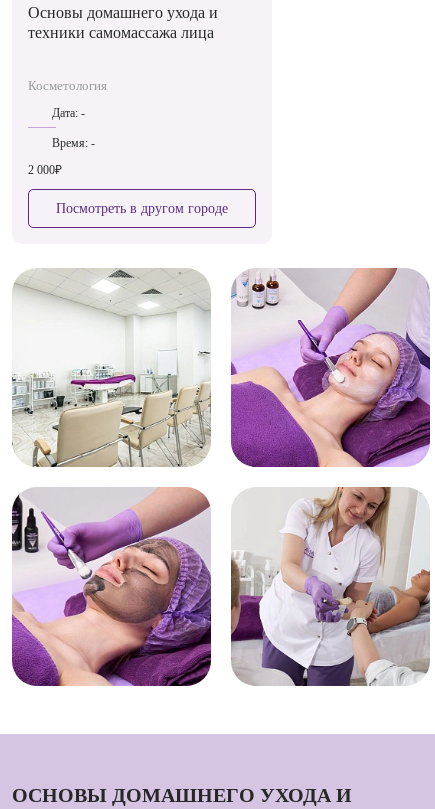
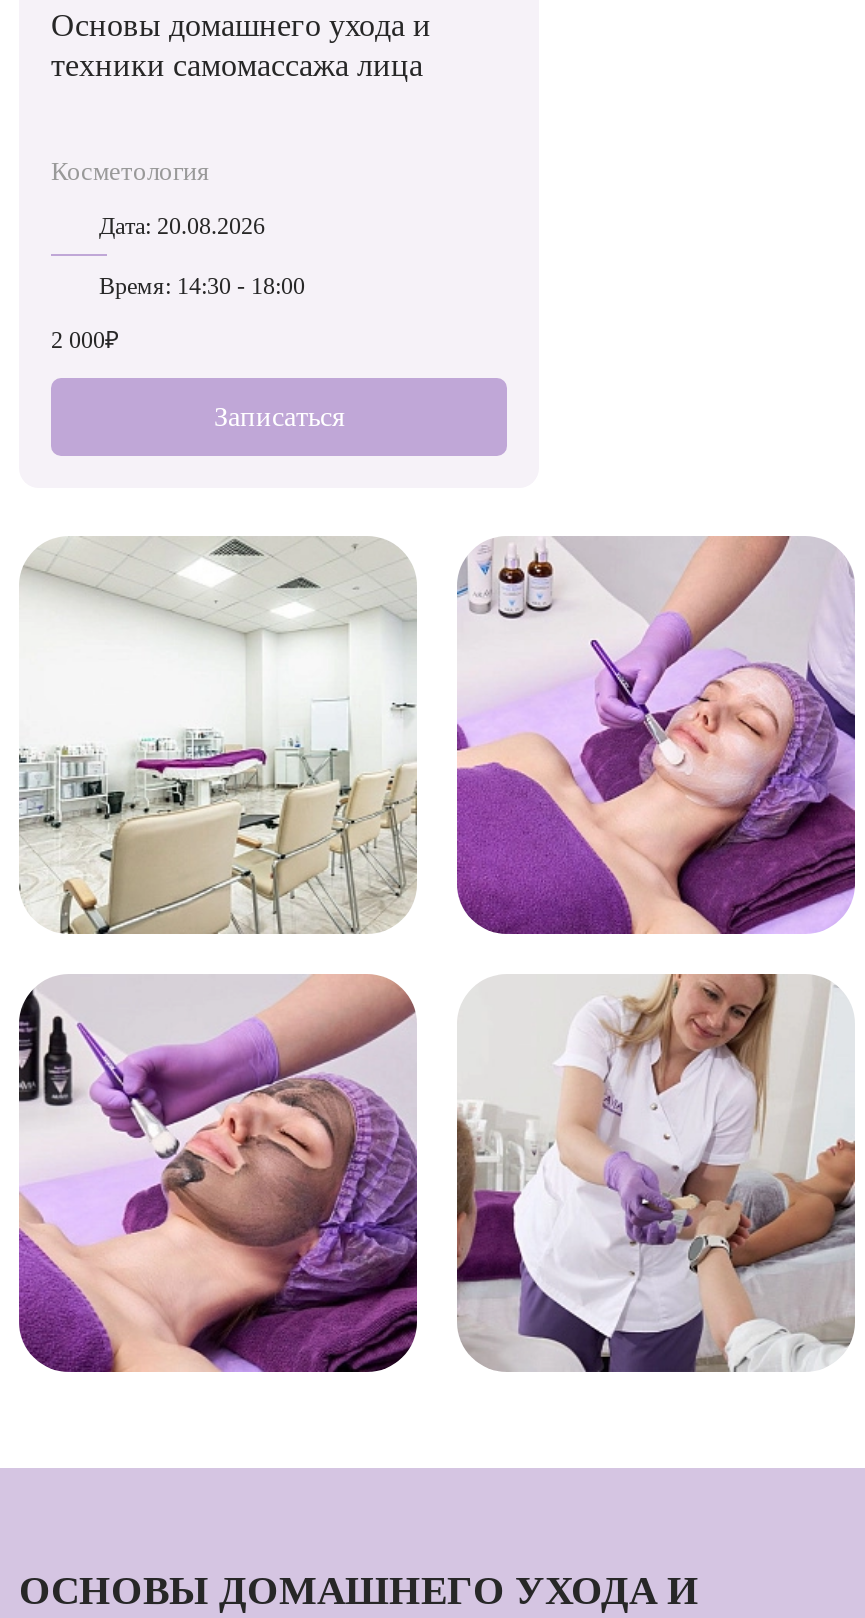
- Дата: -
+ Дата: 20.08.2026

- Время: -
+ Время: 14:30 - 18:00

- Посмотреть в другом городе
+ Записаться
